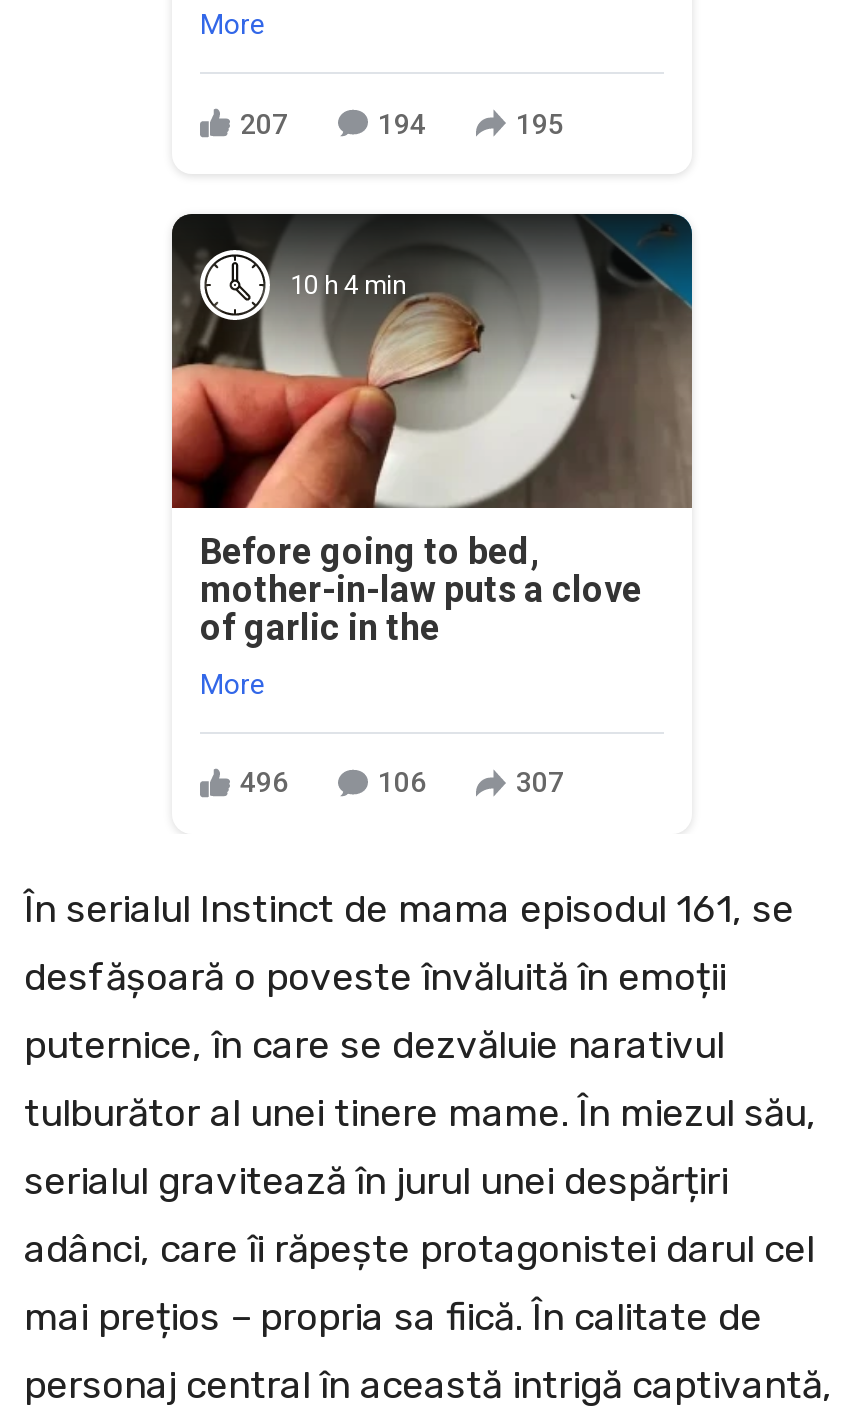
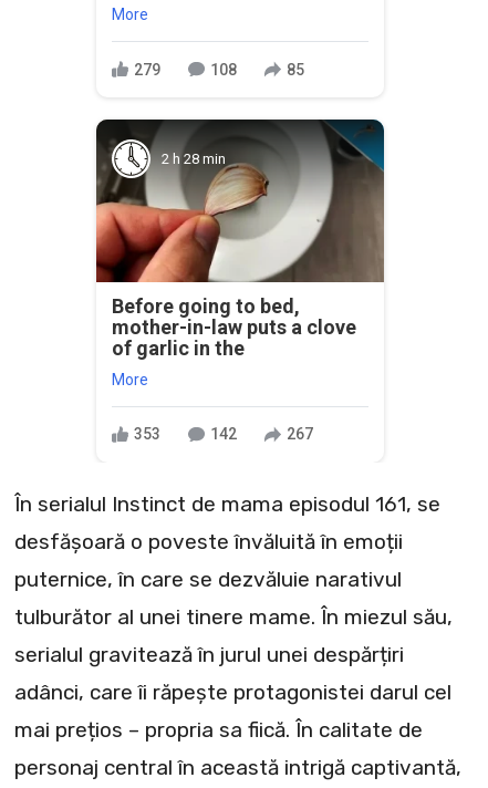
- 207
+ 279

- 194
+ 108

- 195
+ 85

- 10 h 4 min
+ 2 h 28 min

- 496
+ 353

- 106
+ 142

- 307
+ 267
